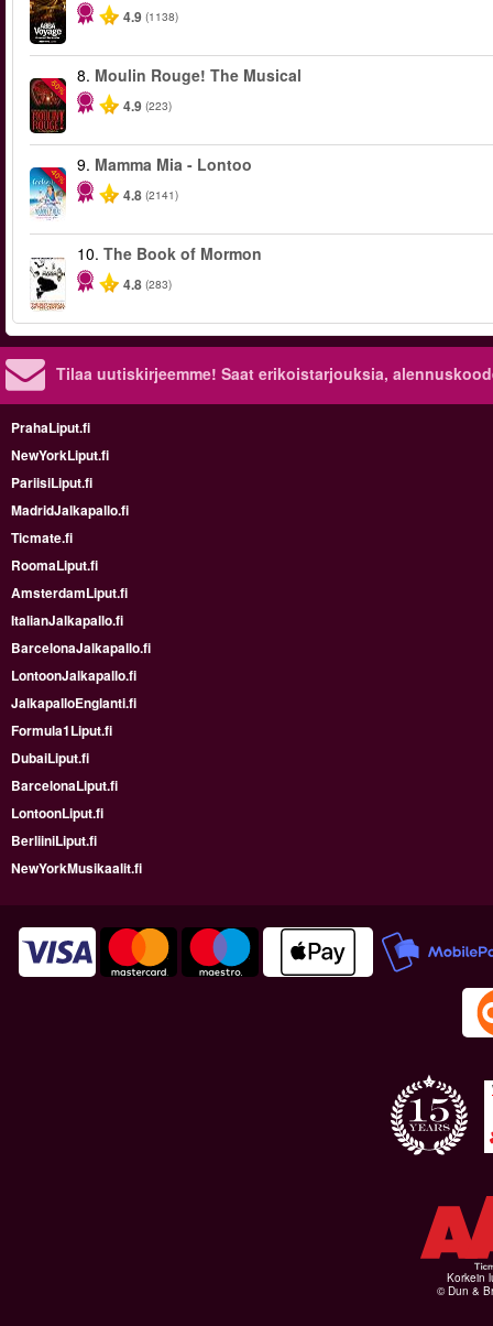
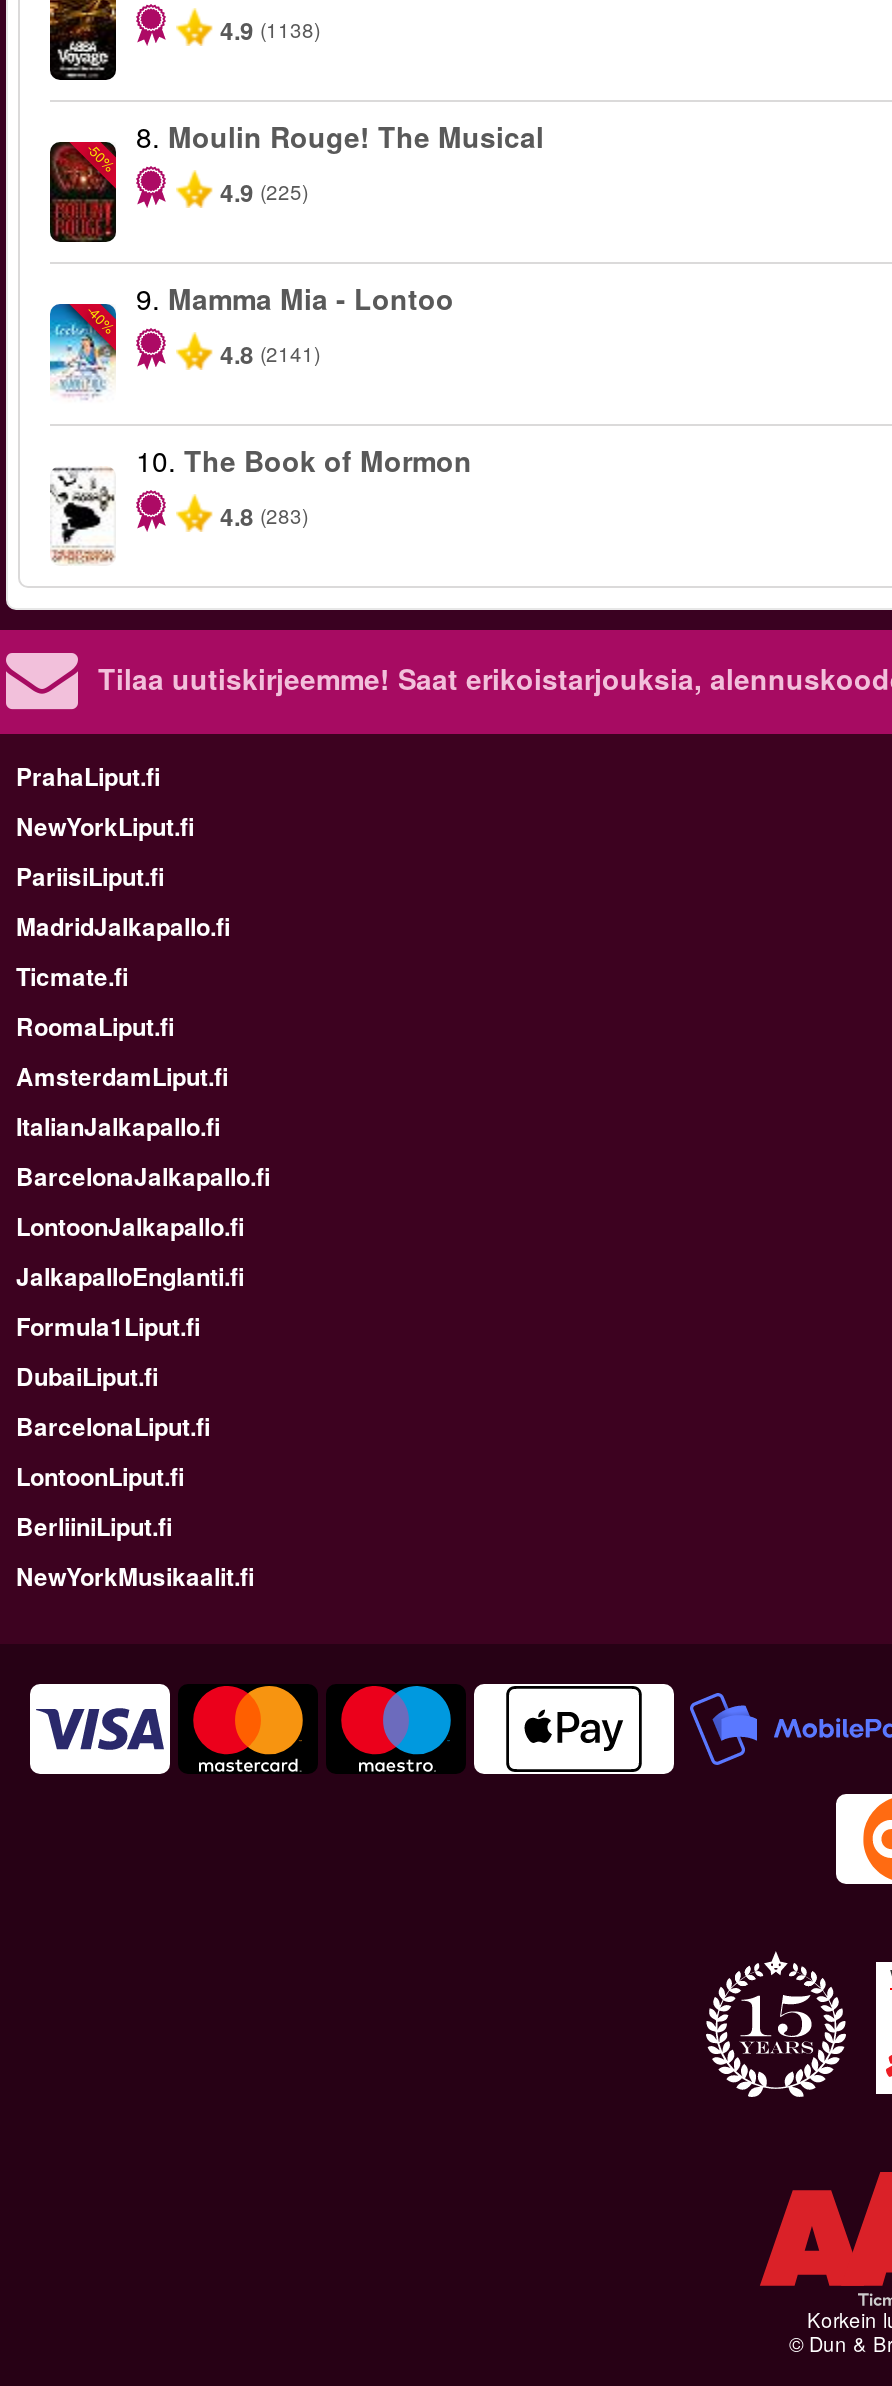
- 4.9 (223)
+ 4.9 (225)
